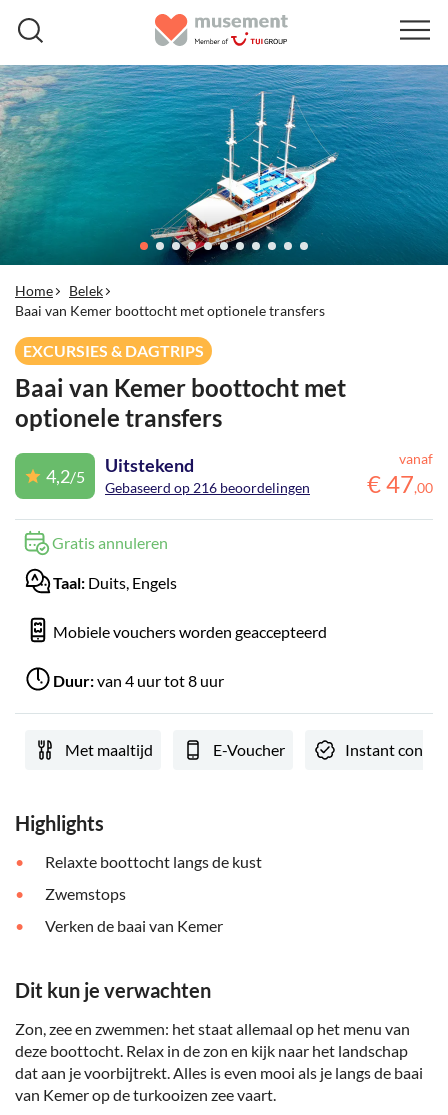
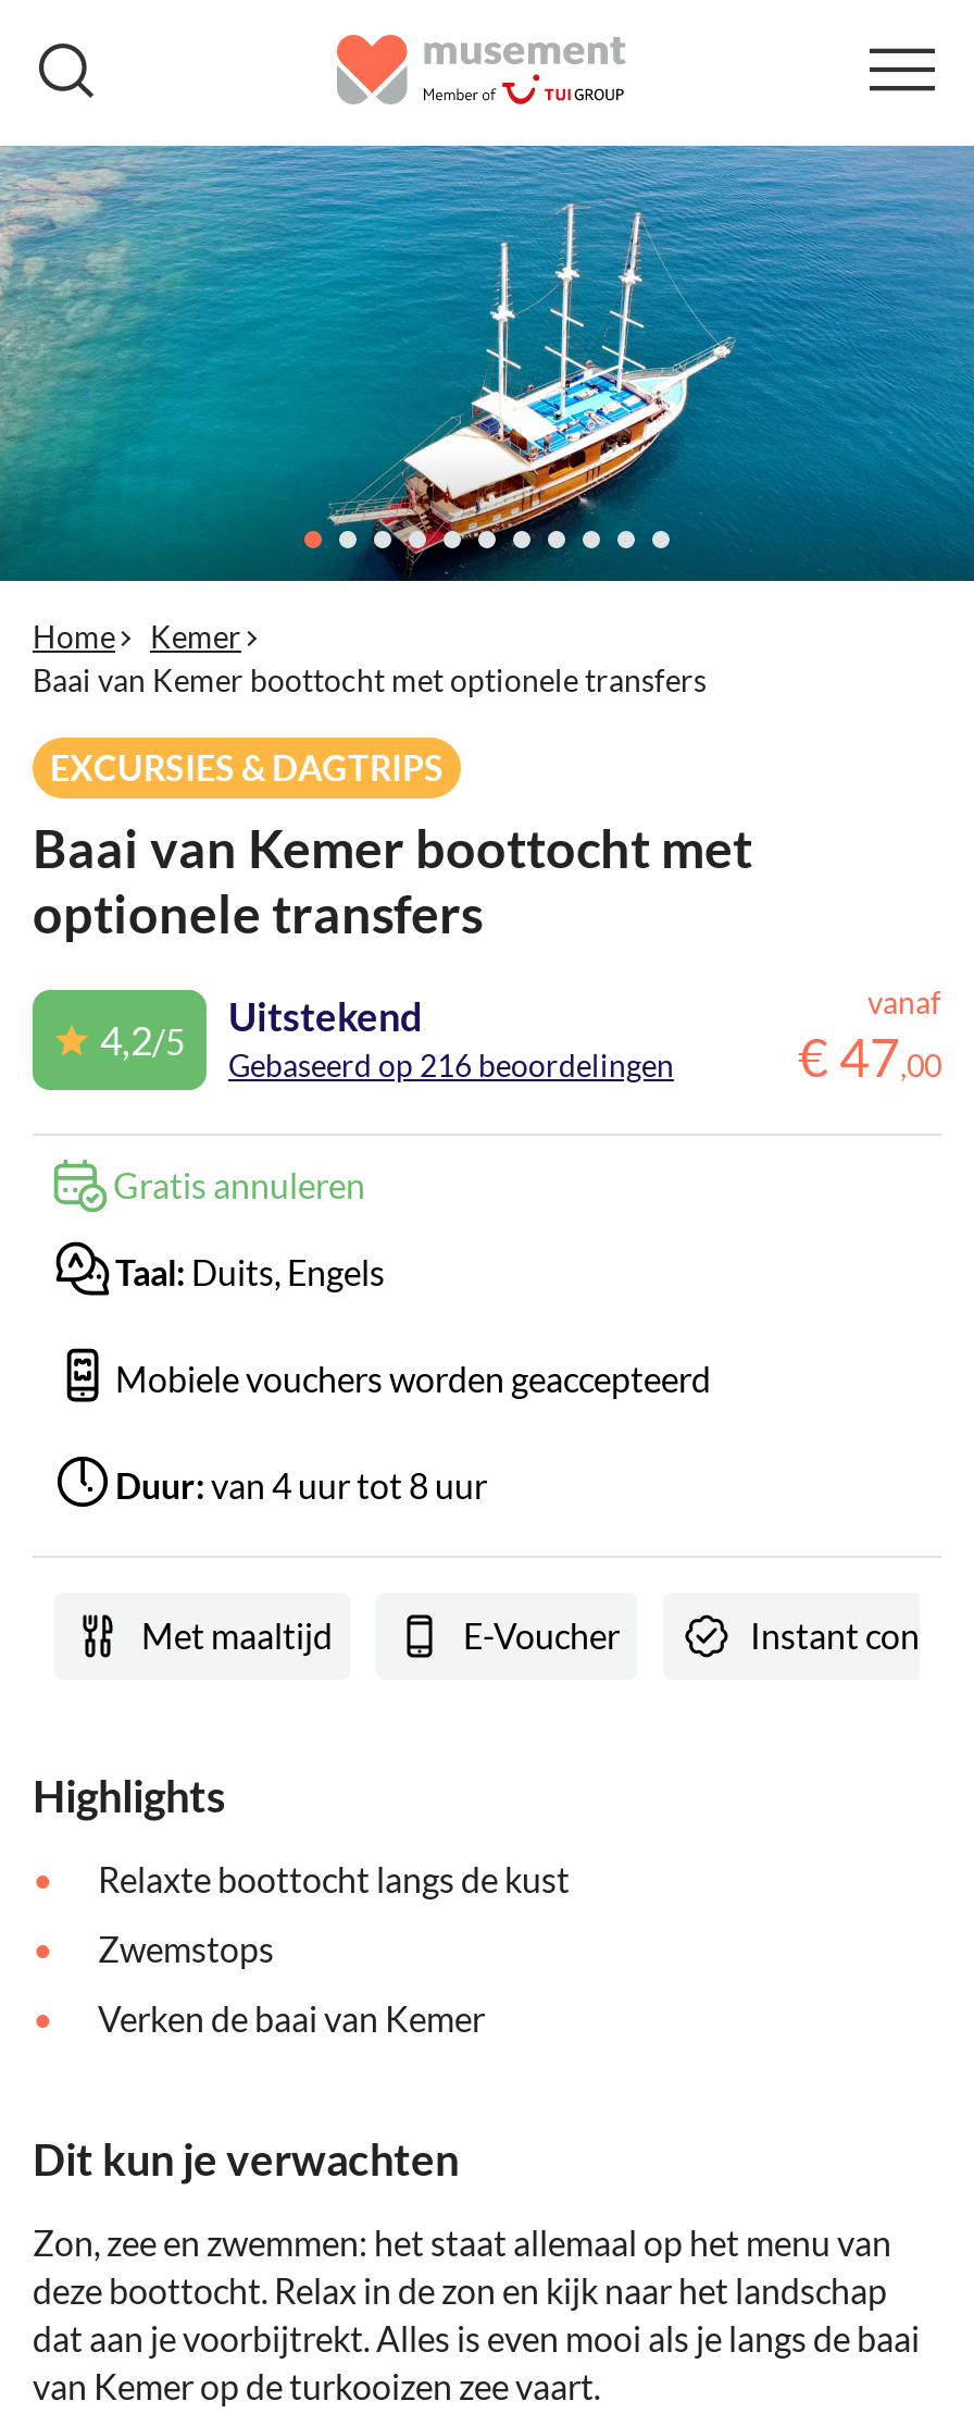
- Belek
+ Kemer
